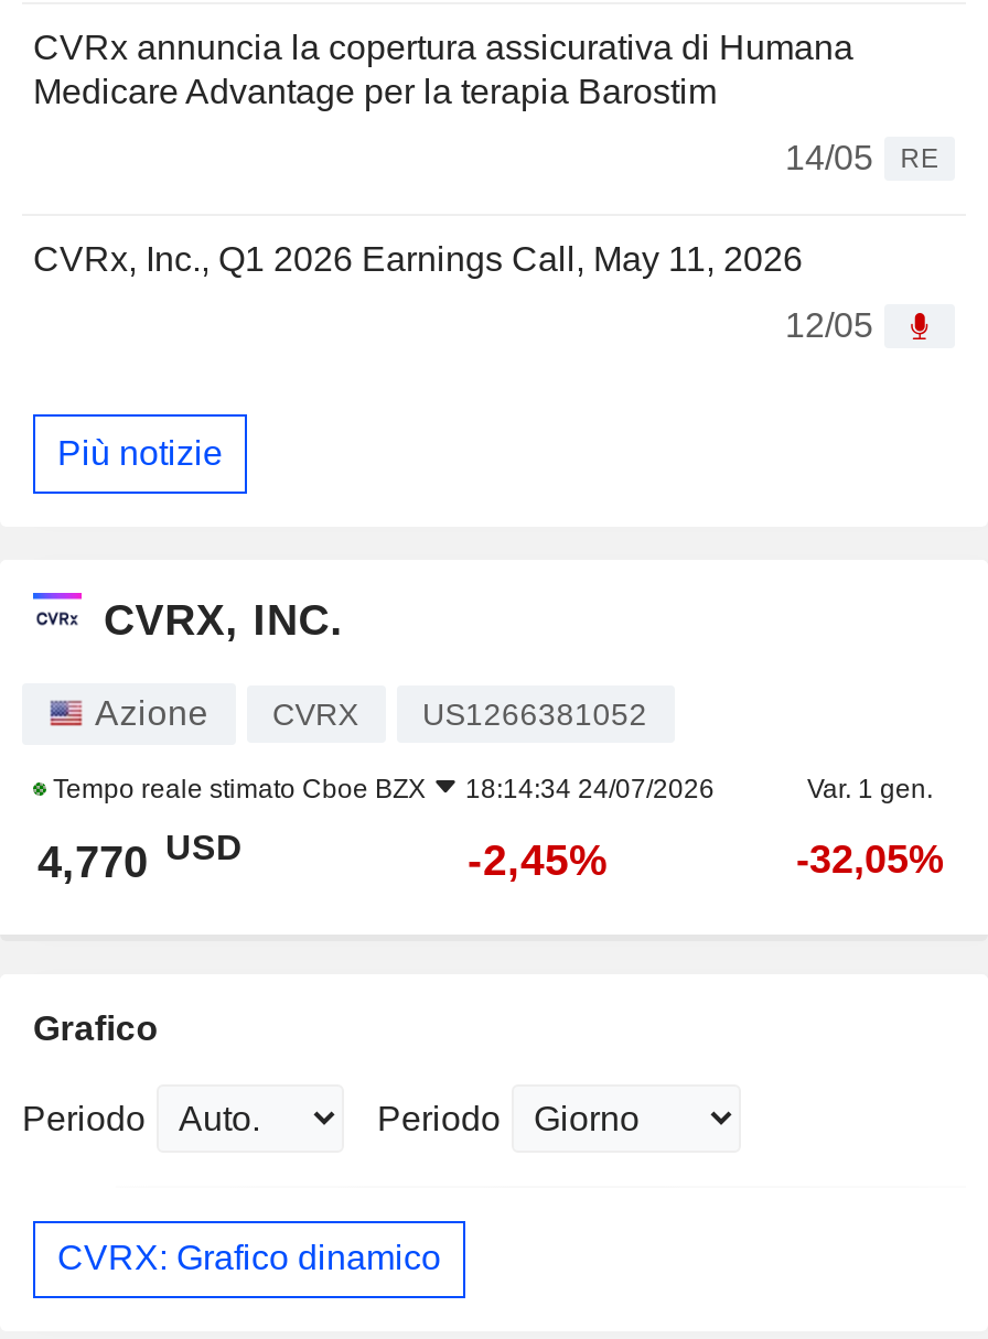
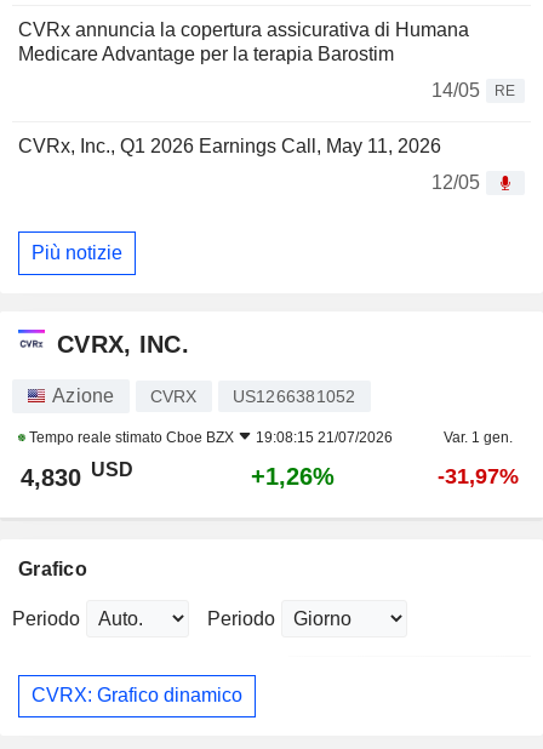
- Tempo reale stimato Cboe BZX 18:14:34 24/07/2026
+ Tempo reale stimato Cboe BZX 19:08:15 21/07/2026

- 4,770 USD
+ 4,830 USD

- -2,45%
+ +1,26%

- -32,05%
+ -31,97%
